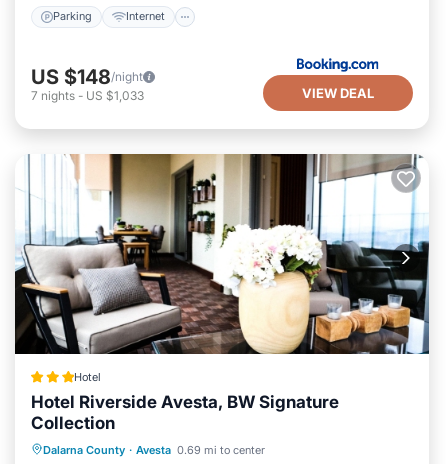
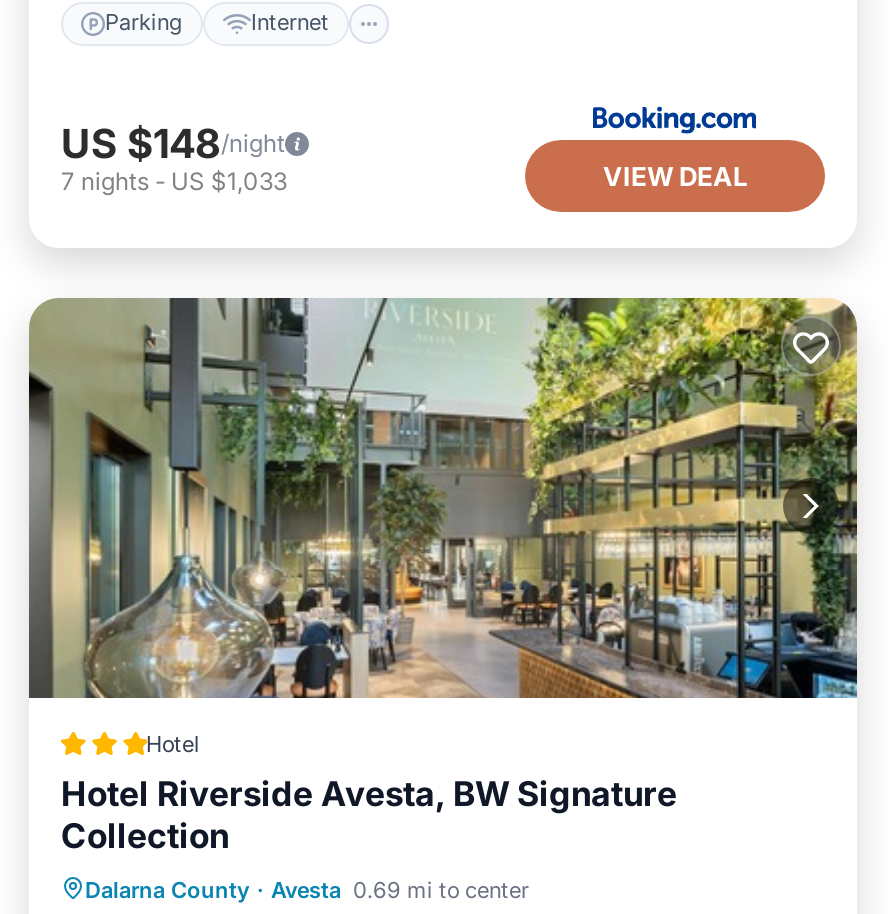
- [image]
+ [image]
